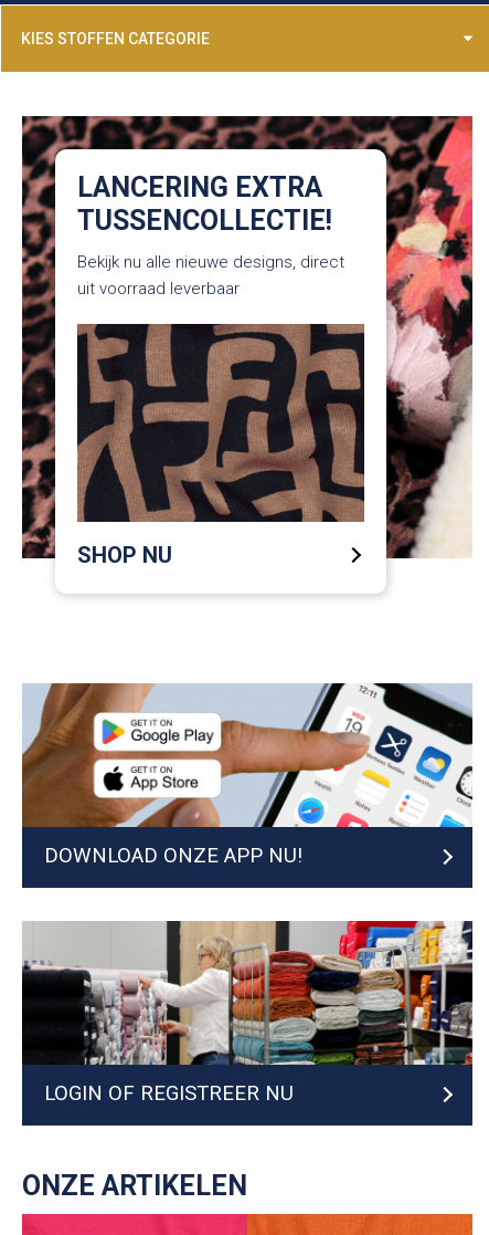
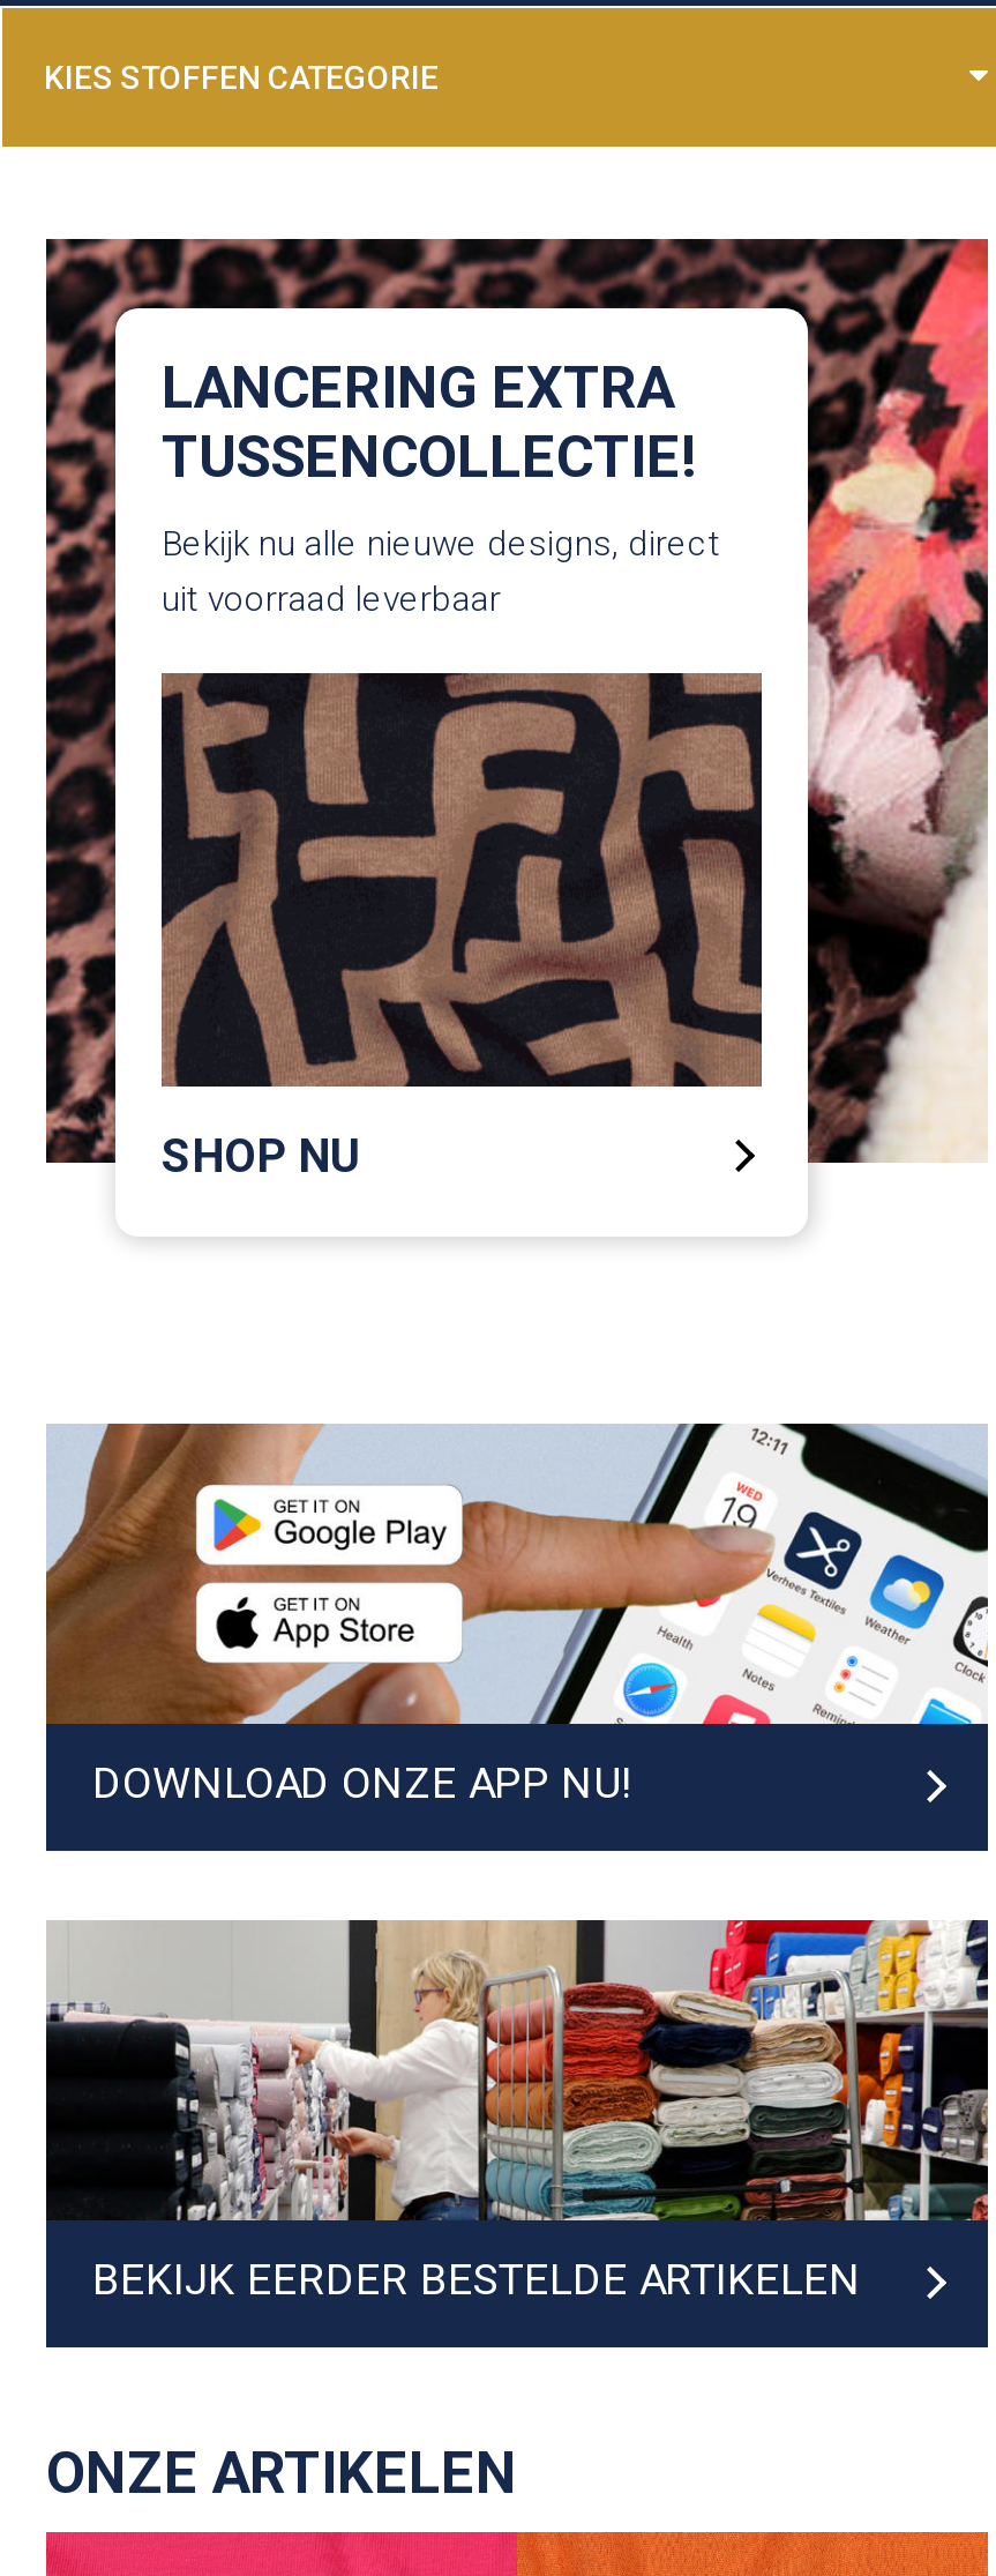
- LOGIN OF REGISTREER NU
+ BEKIJK EERDER BESTELDE ARTIKELEN
